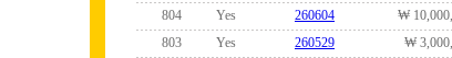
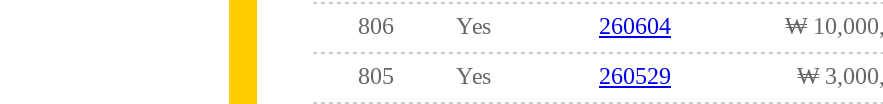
- 804
+ 806

- 803
+ 805
